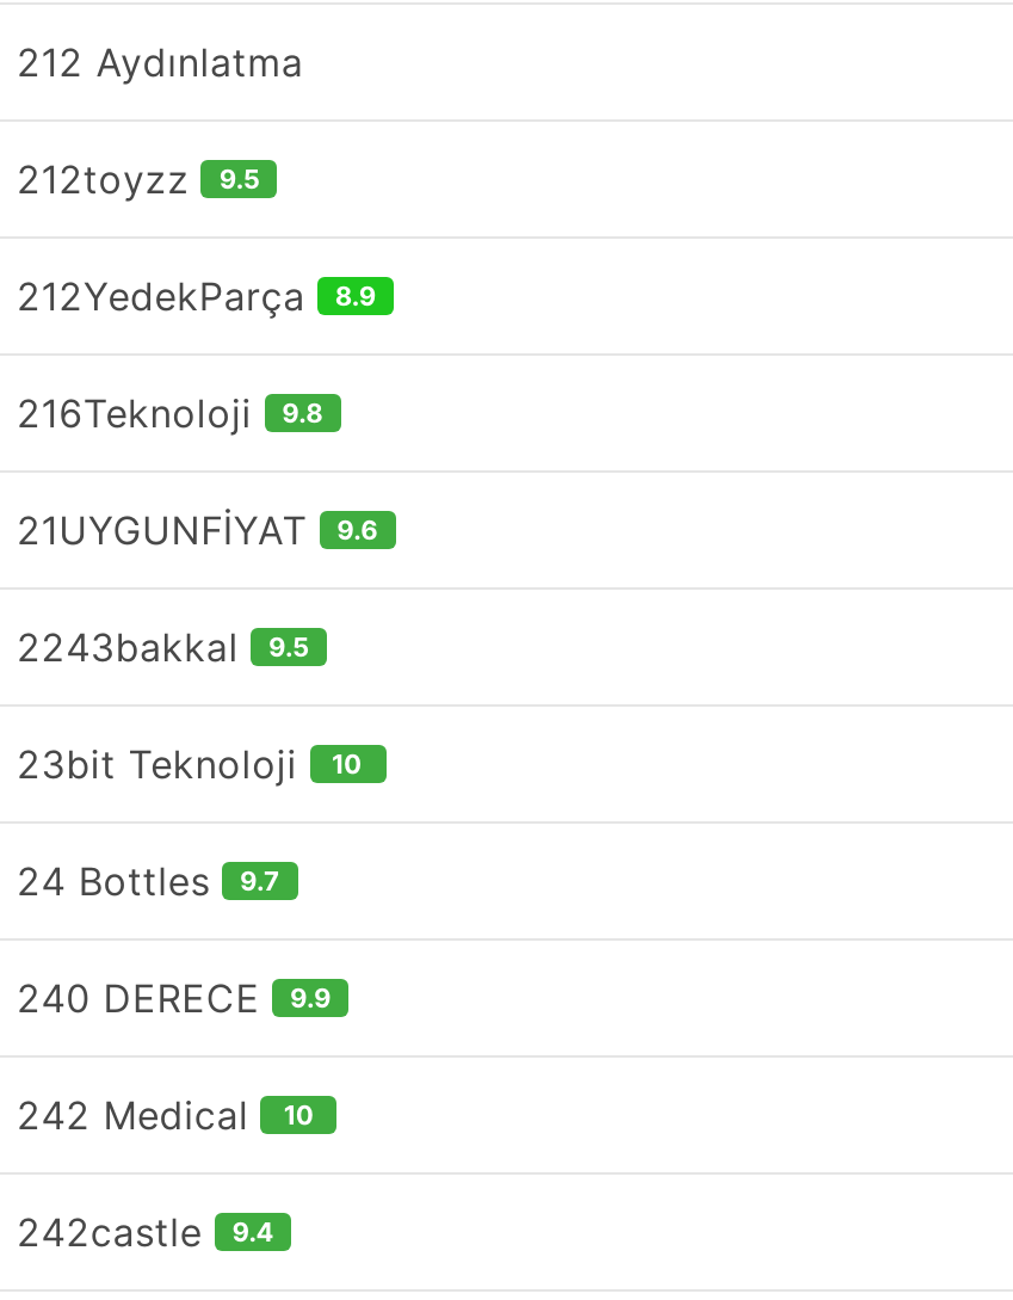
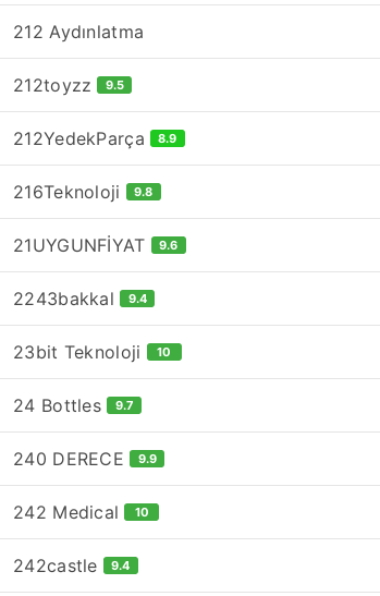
- 2243bakkal 9.5
+ 2243bakkal 9.4
